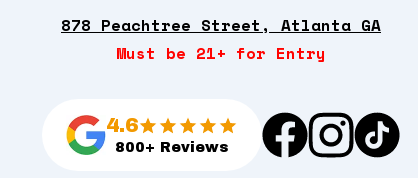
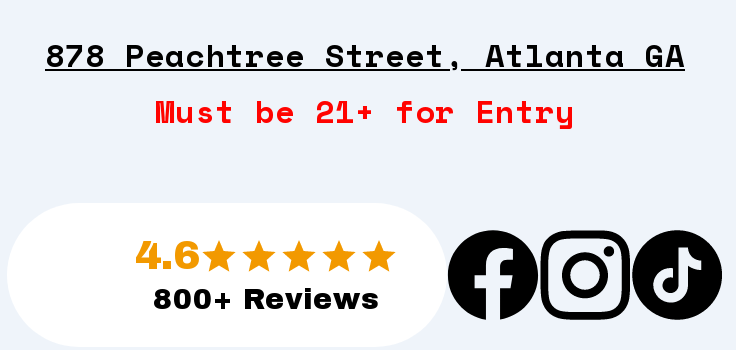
- [image]
